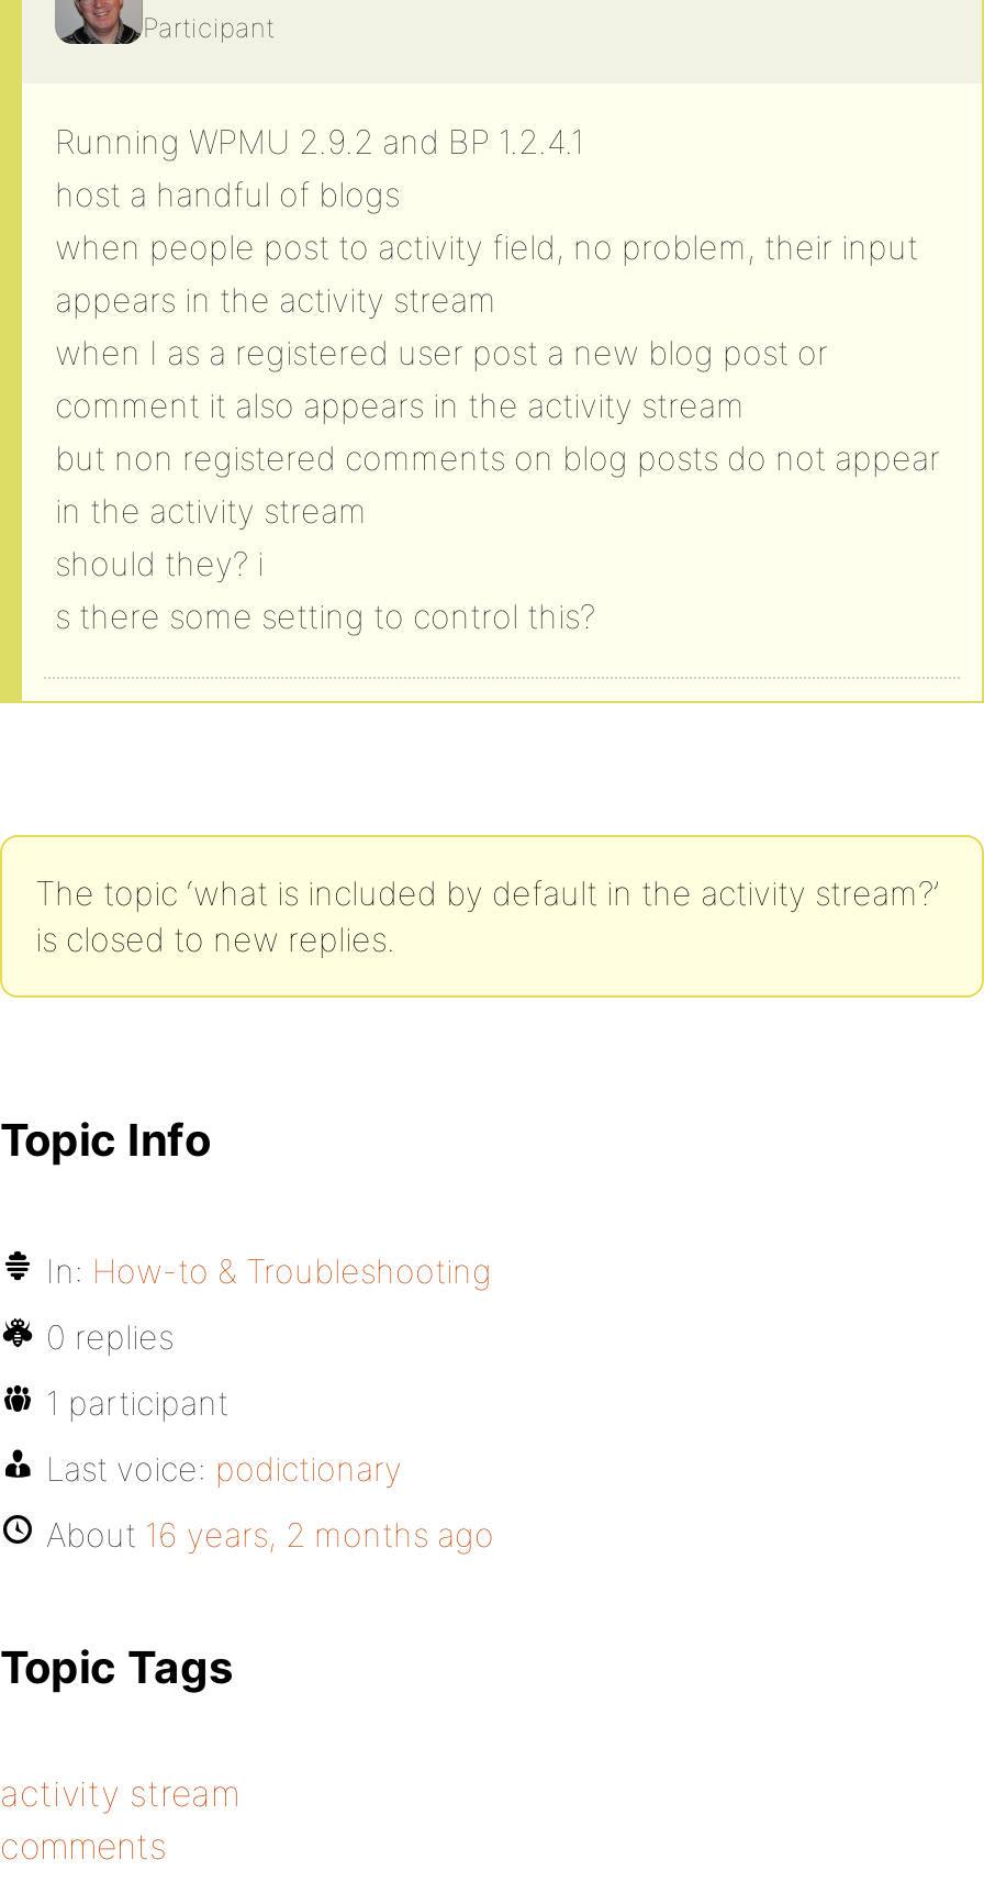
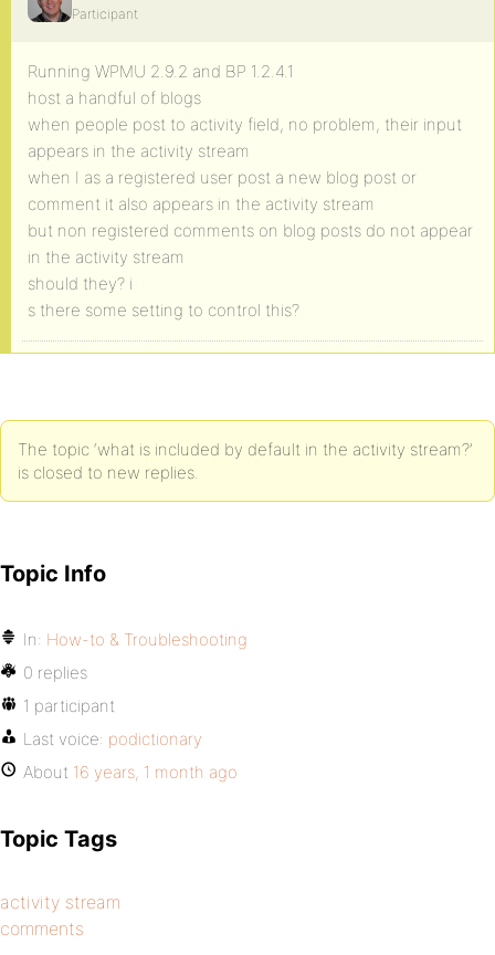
- About 16 years, 2 months ago
+ About 16 years, 1 month ago
